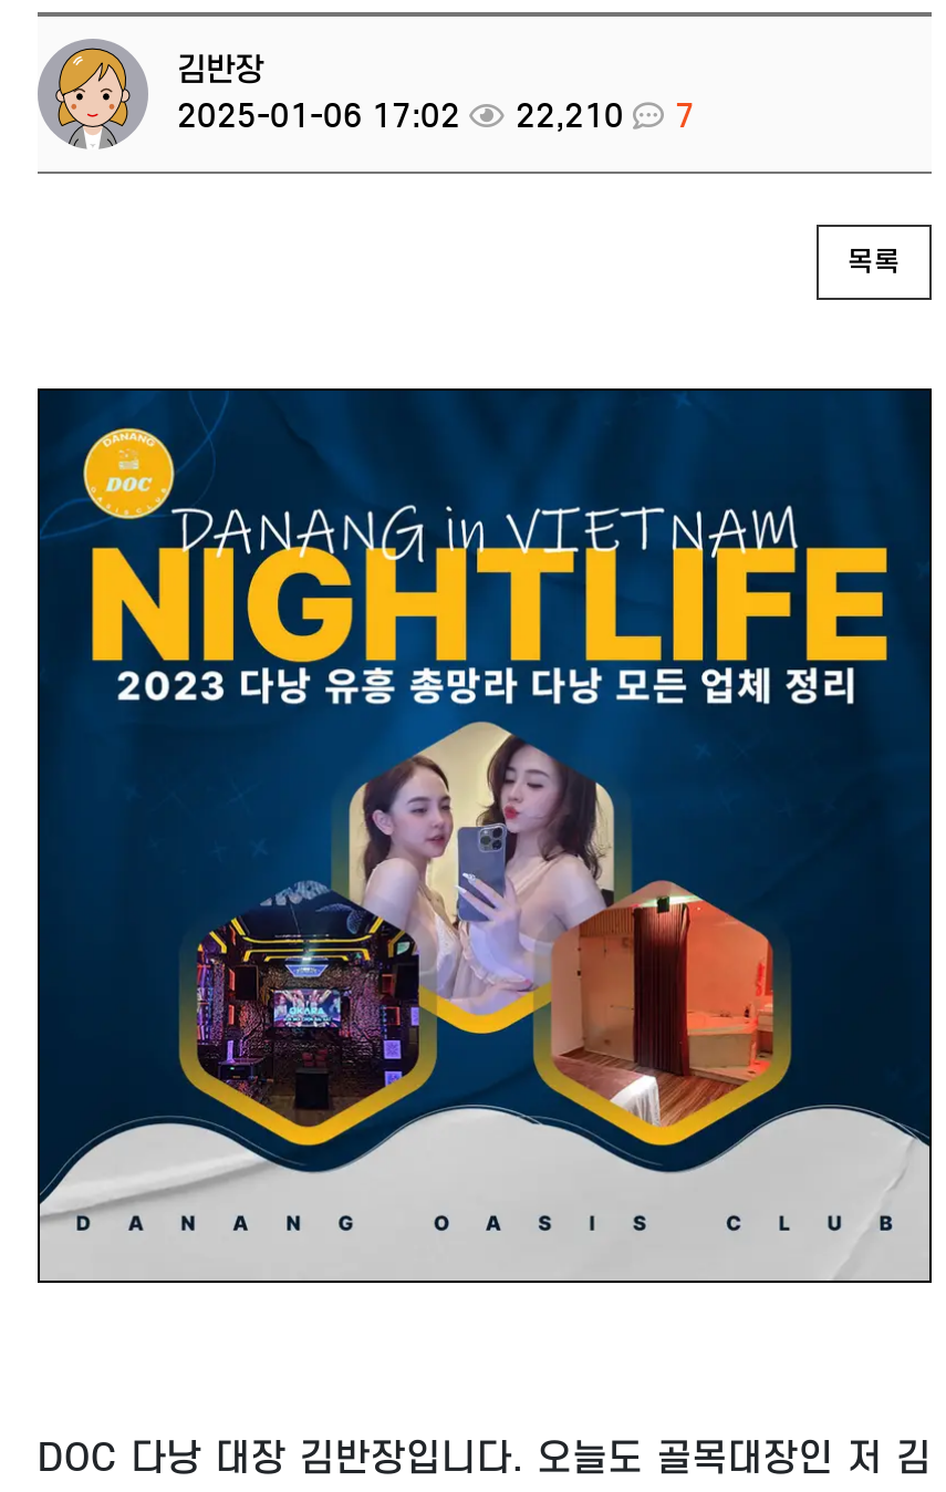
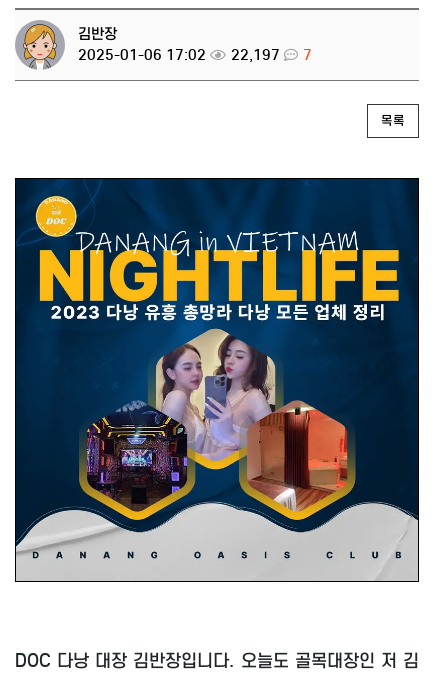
- 2025-01-06 17:02 22,210 7
+ 2025-01-06 17:02 22,197 7
